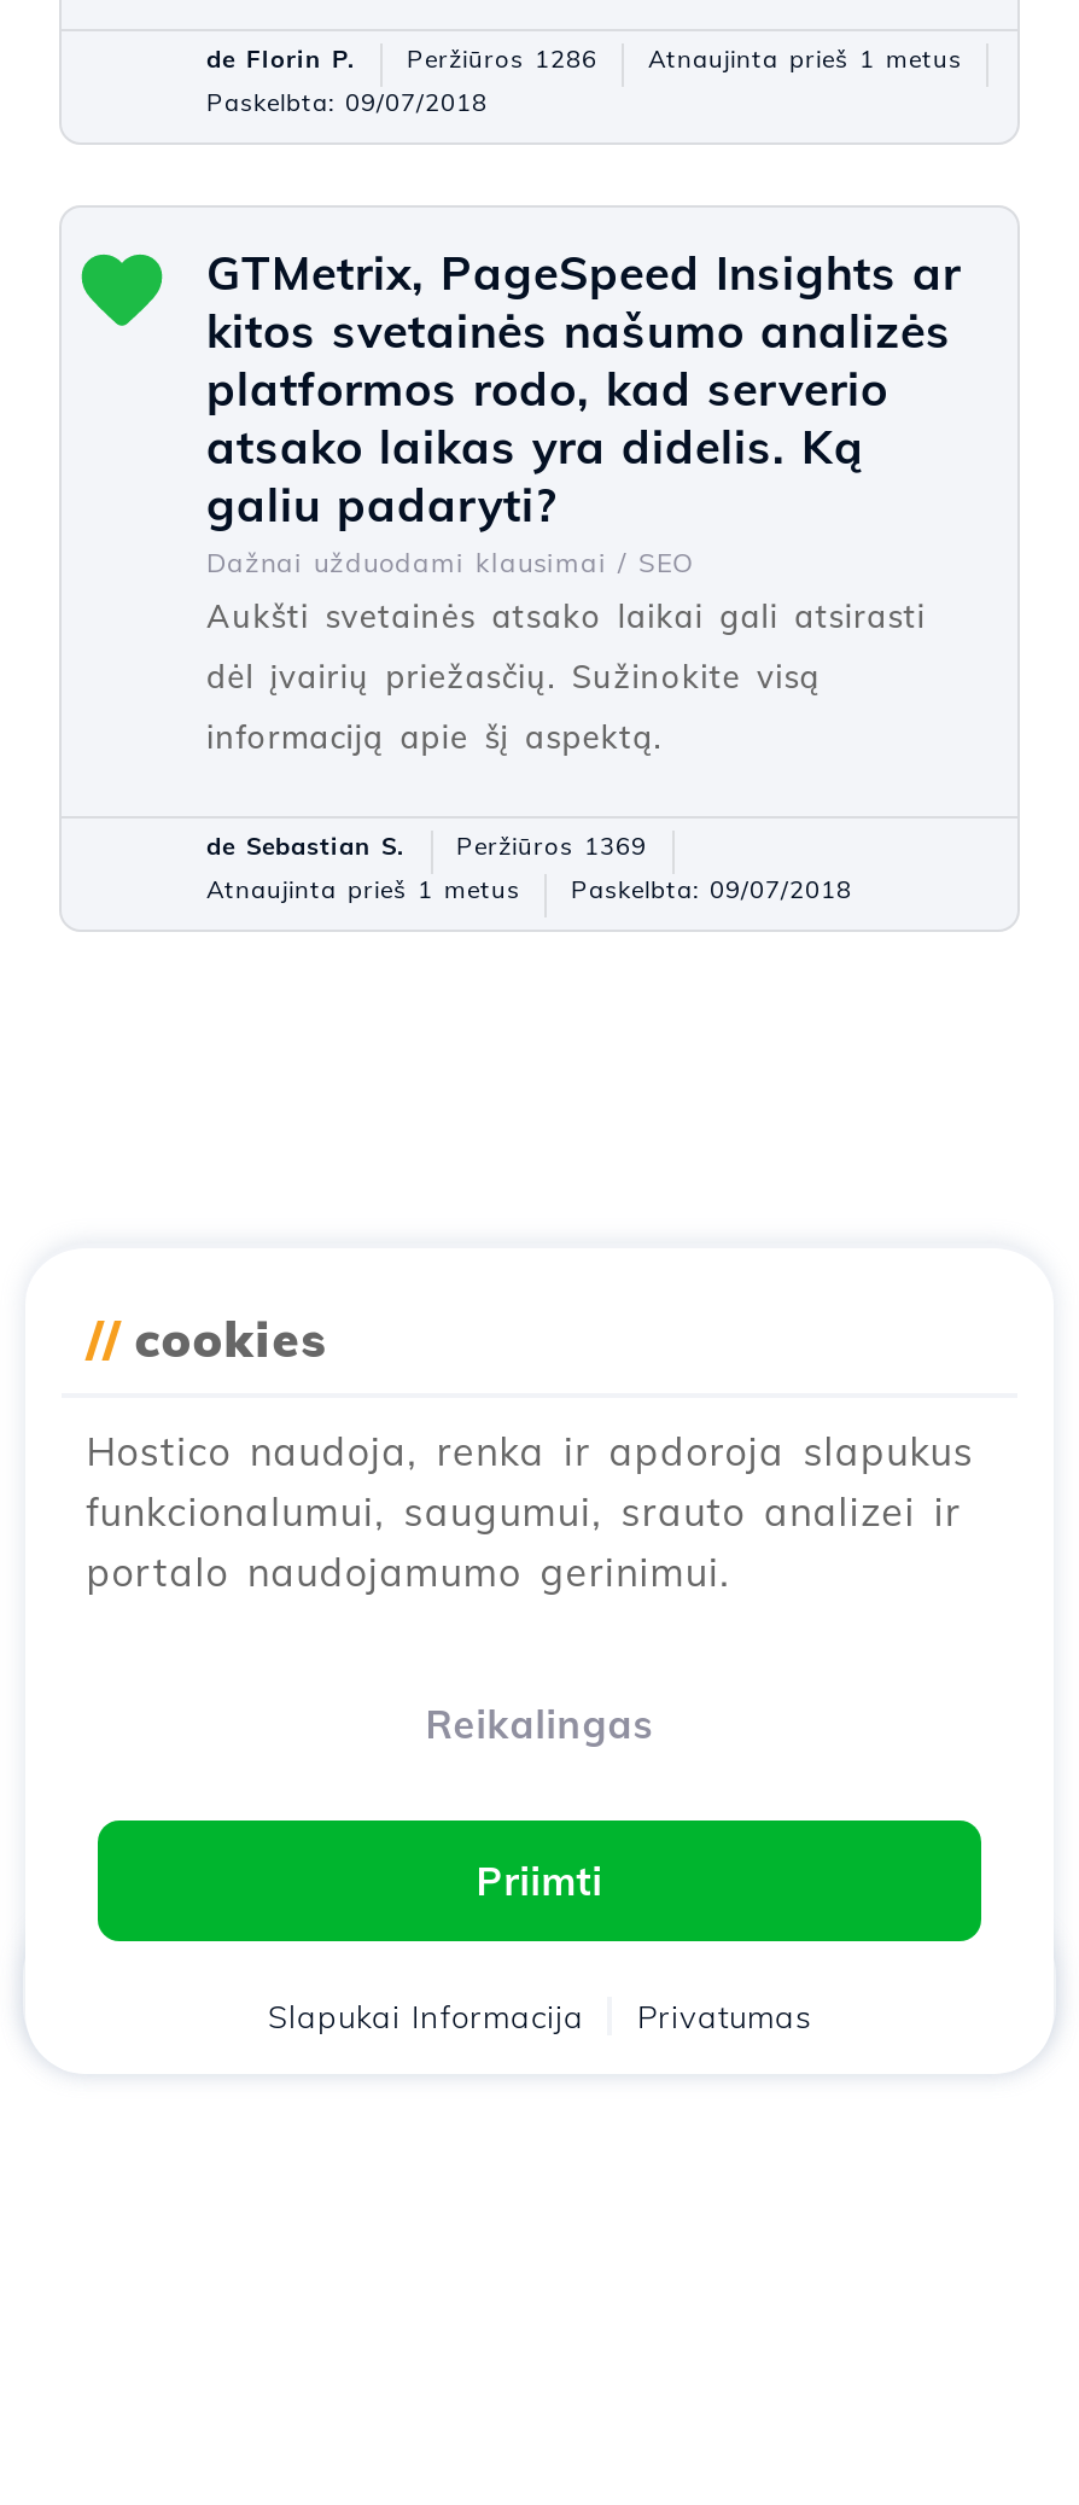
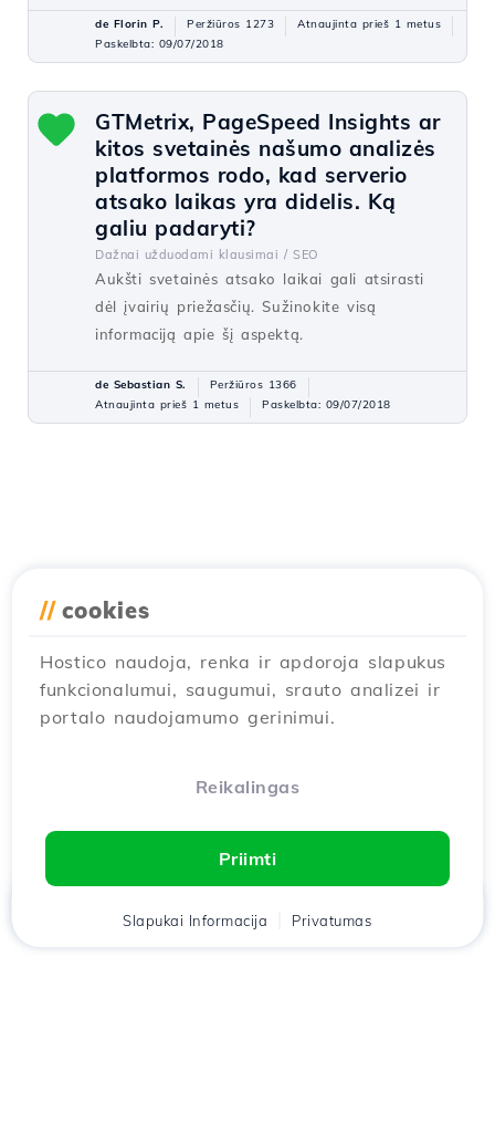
- de Florin P. Peržiūros 1286 Atnaujinta prieš 1 metus
+ de Florin P. Peržiūros 1273 Atnaujinta prieš 1 metus

- de Sebastian S. Peržiūros 1369
+ de Sebastian S. Peržiūros 1366
